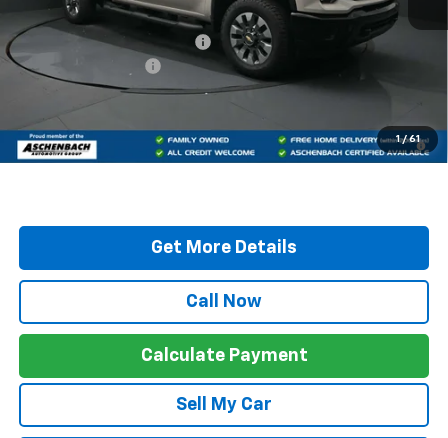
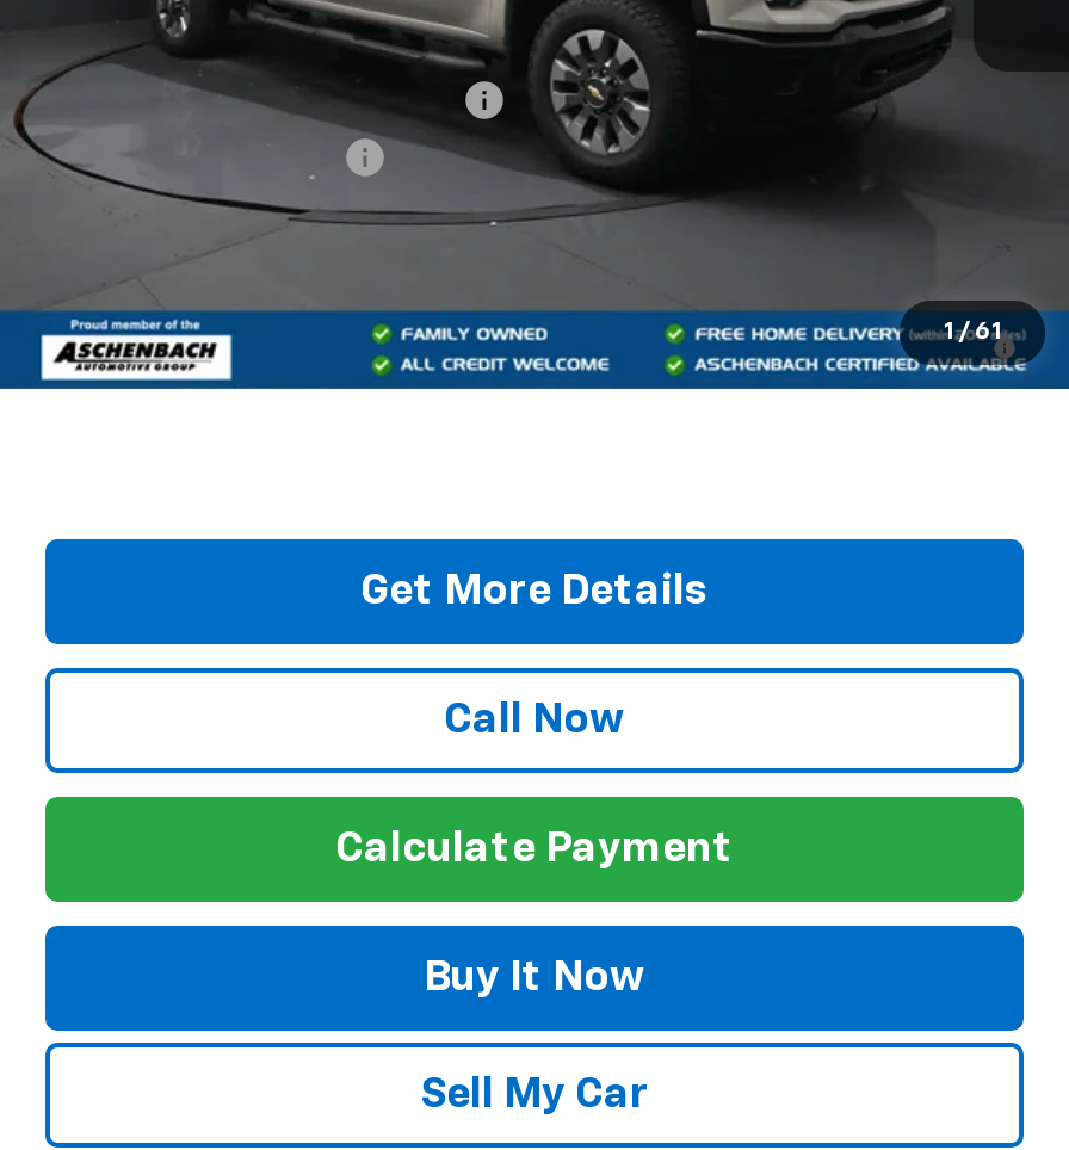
+ Buy It Now
